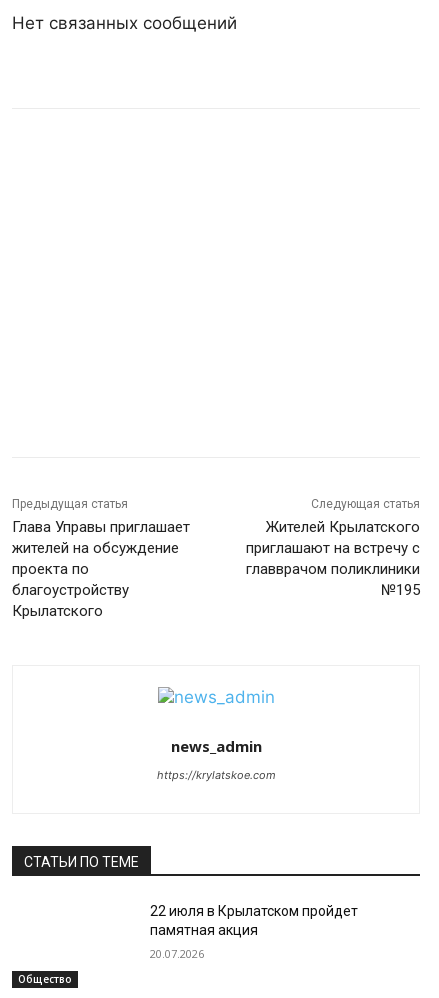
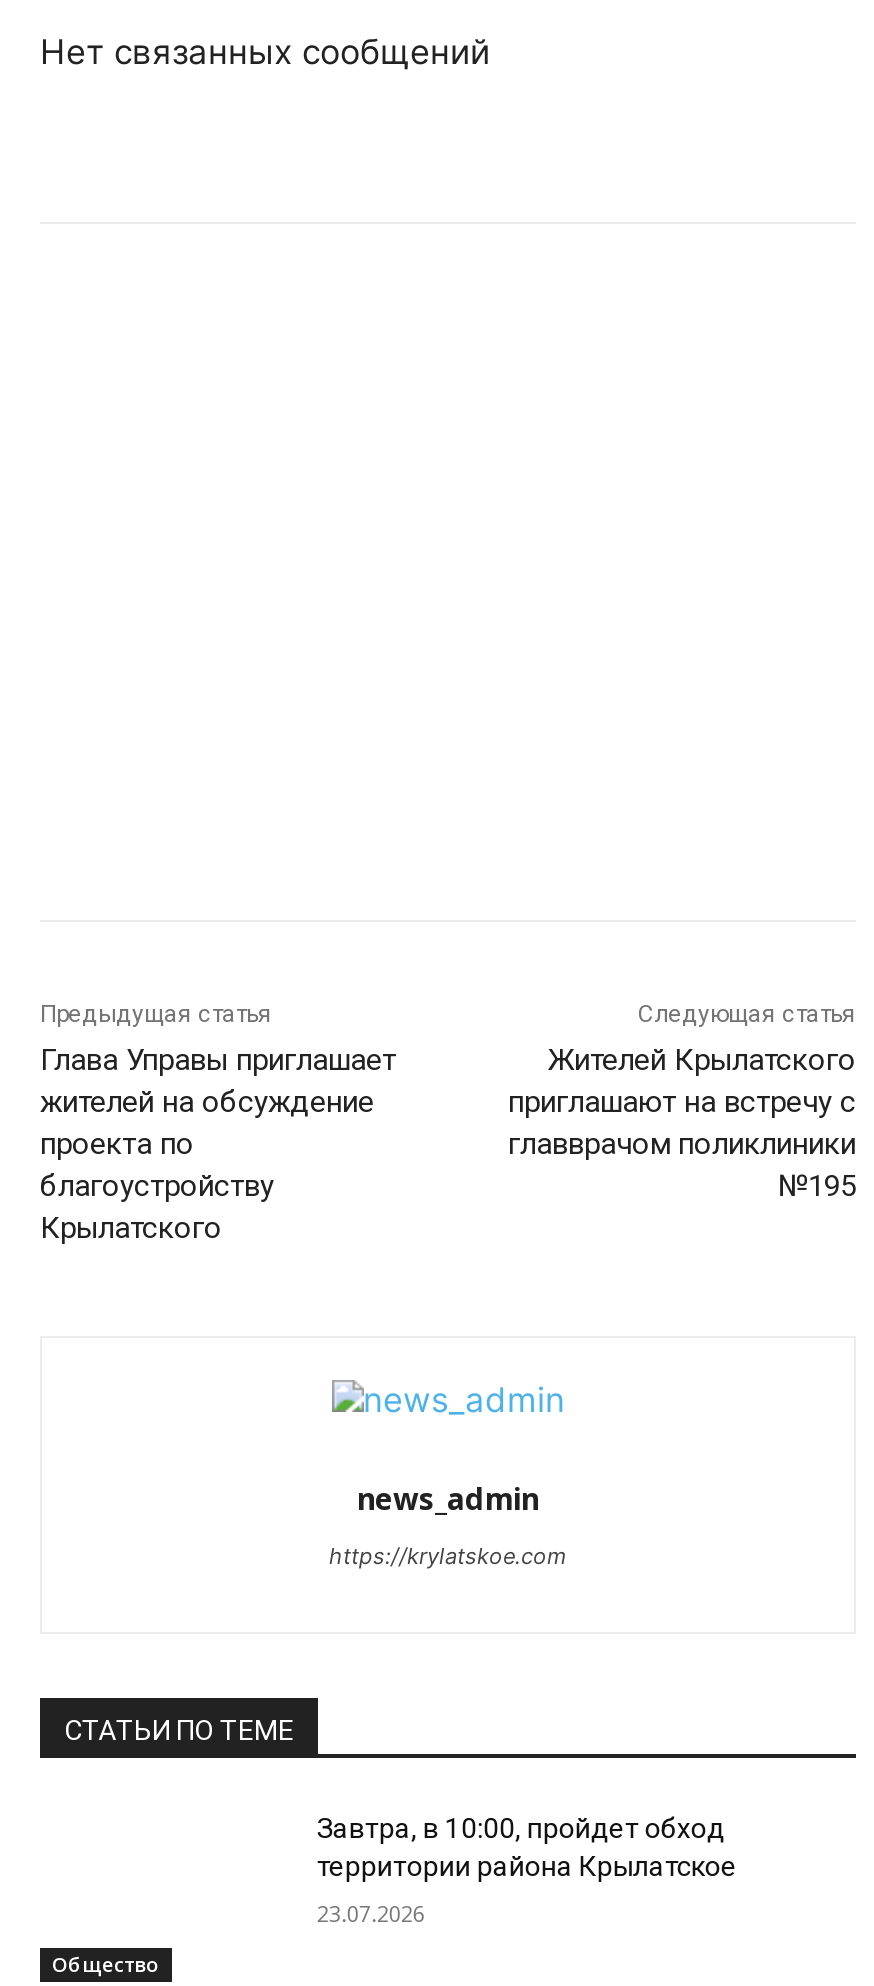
- 22 июля в Крылатском пройдет
- памятная акция
+ Завтра, в 10:00, пройдет обход
+ территории района Крылатское

- 20.07.2026
+ 23.07.2026
